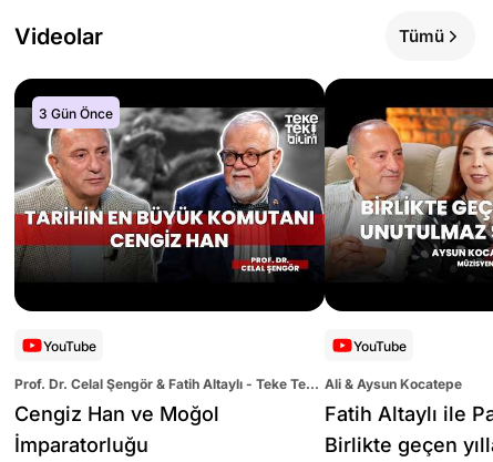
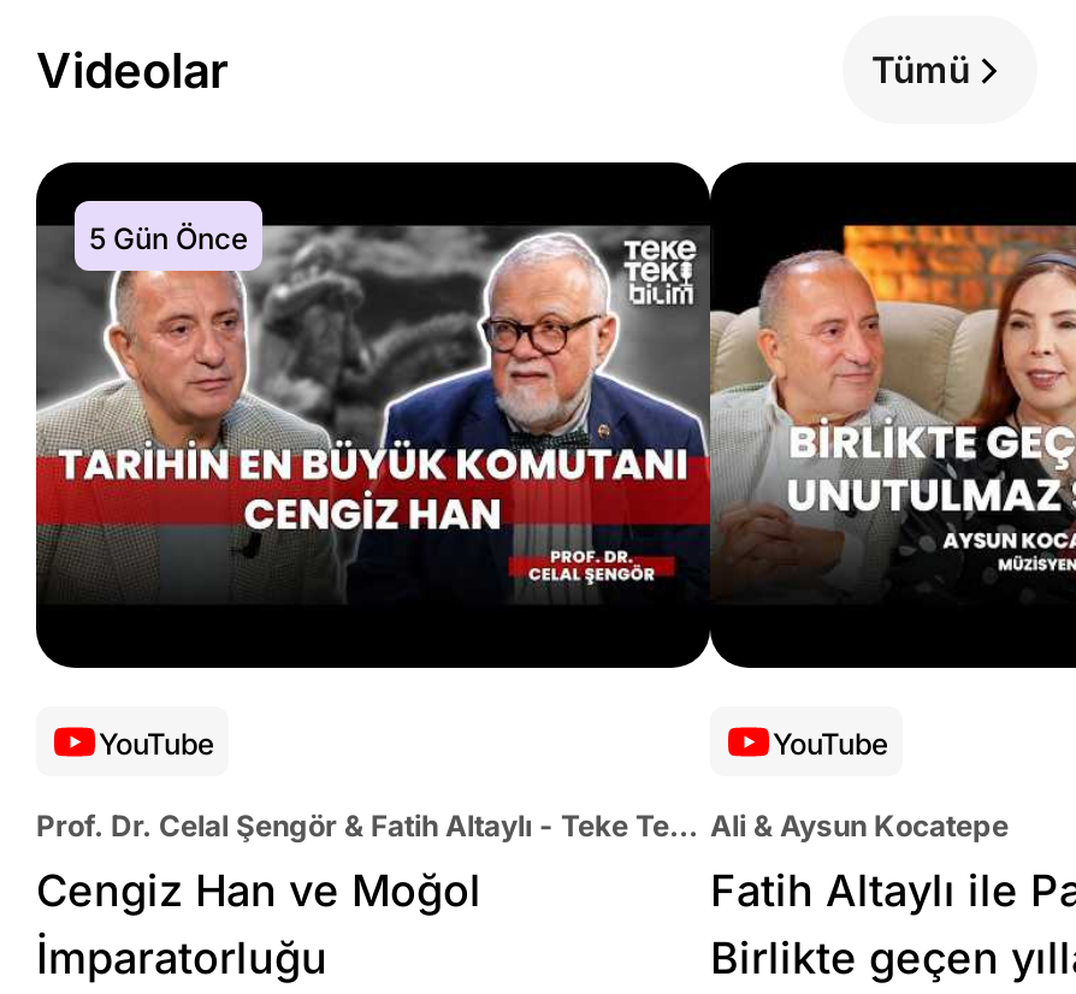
- 3 Gün Önce
+ 5 Gün Önce
